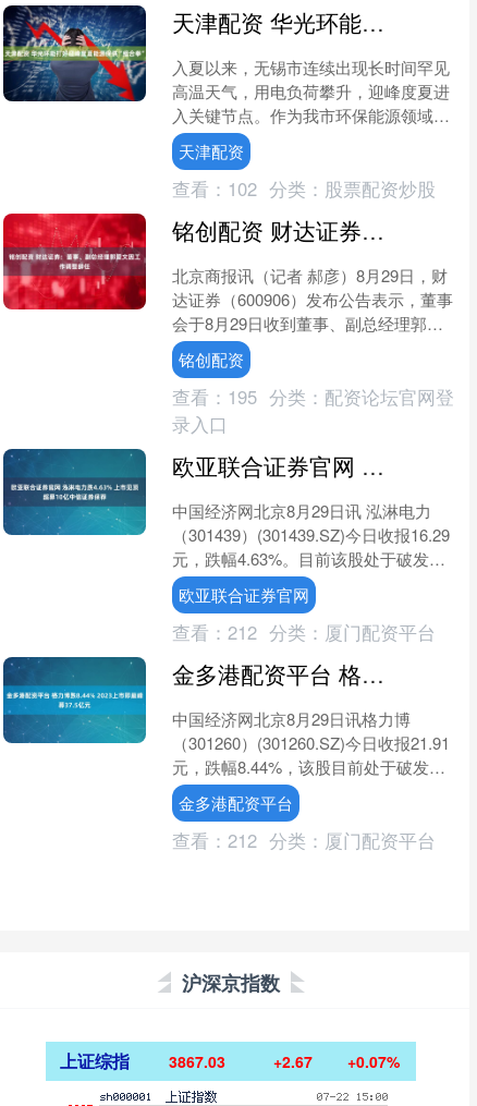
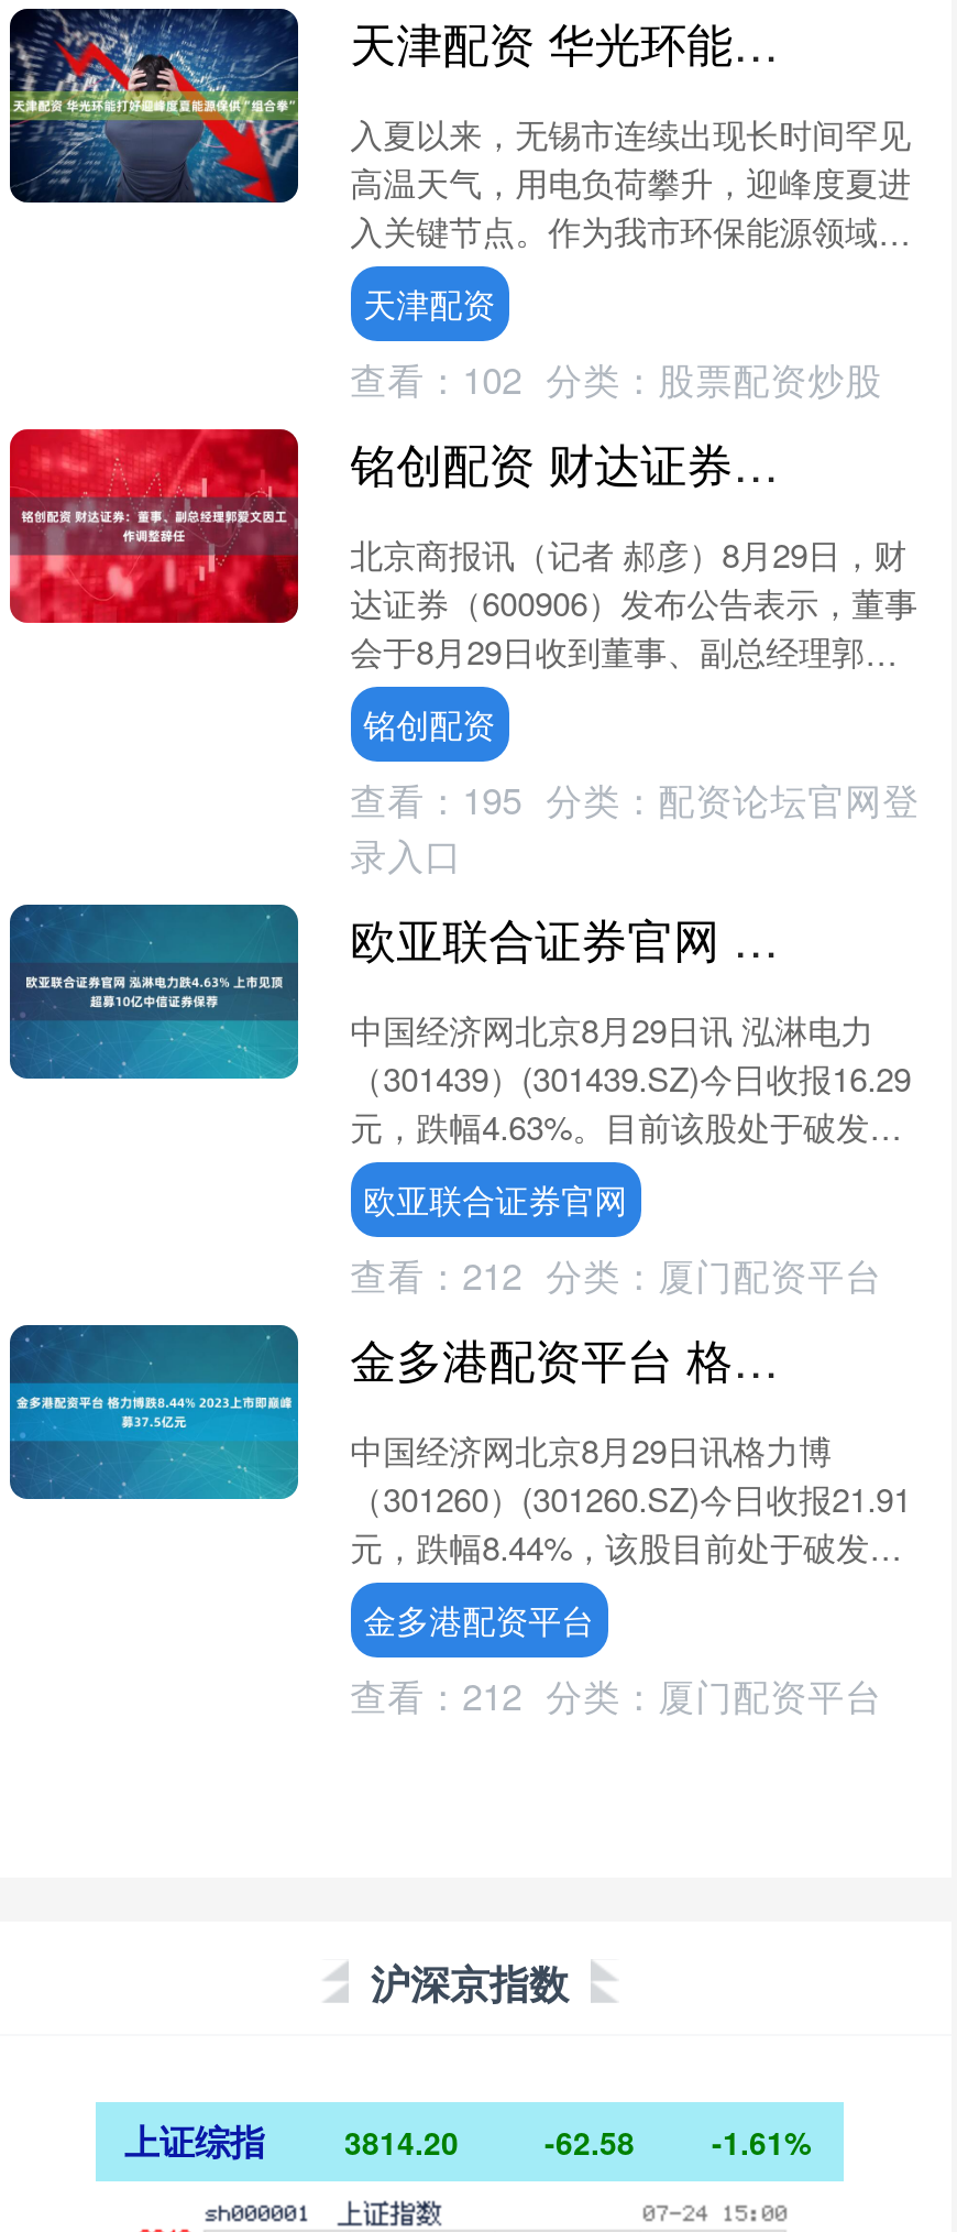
- 3867.03
+ 3814.20

- +2.67
+ -62.58

- +0.07%
+ -1.61%
